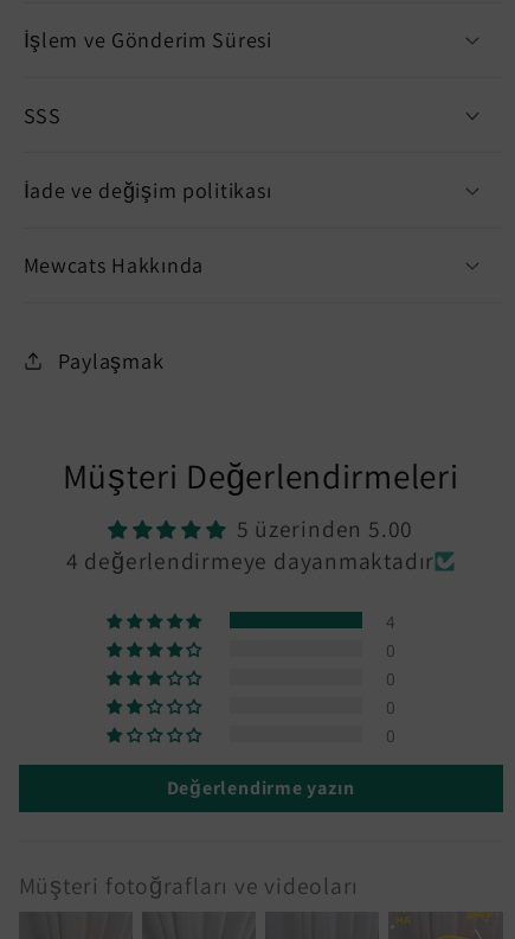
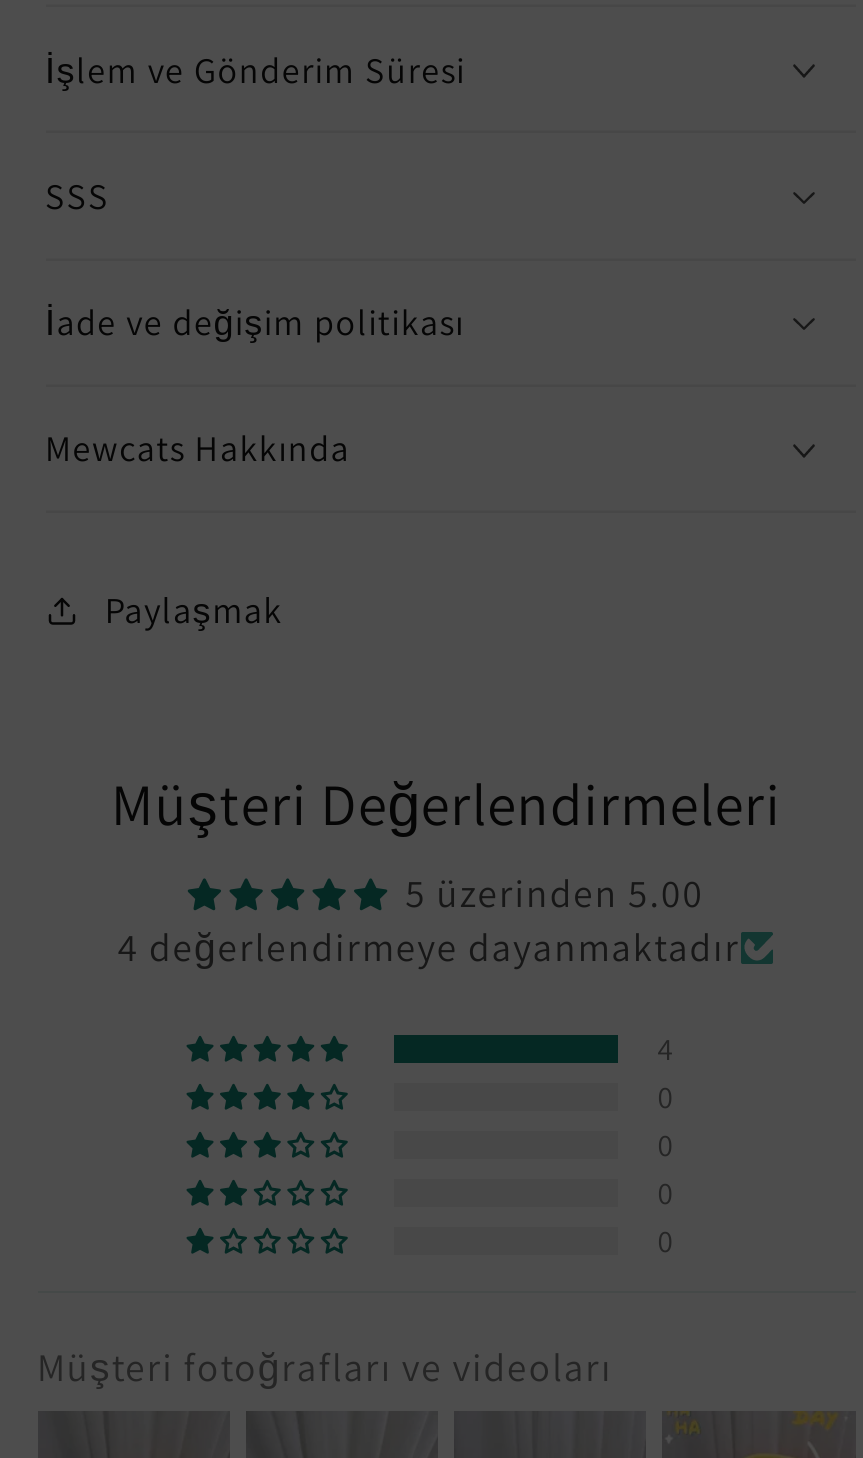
- Değerlendirme yazın
